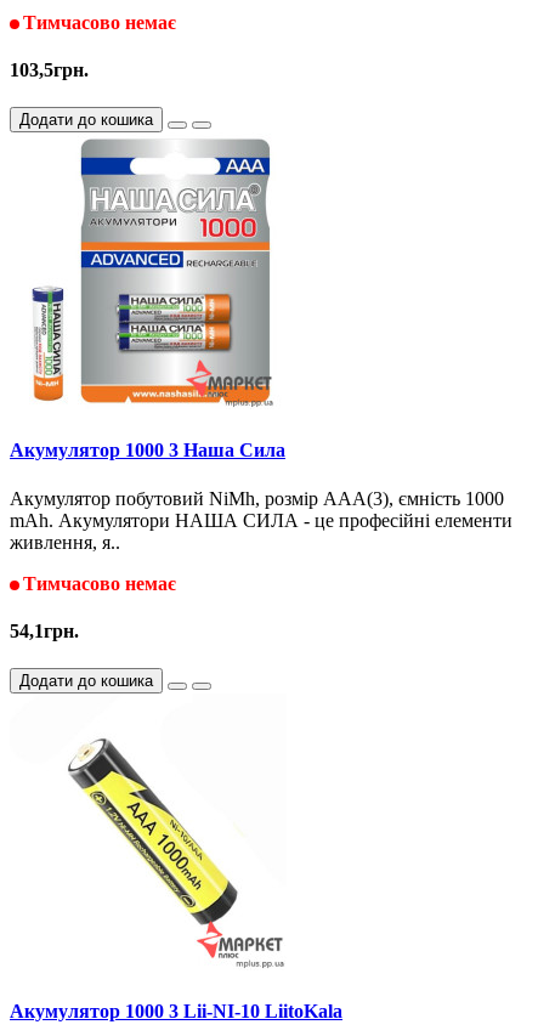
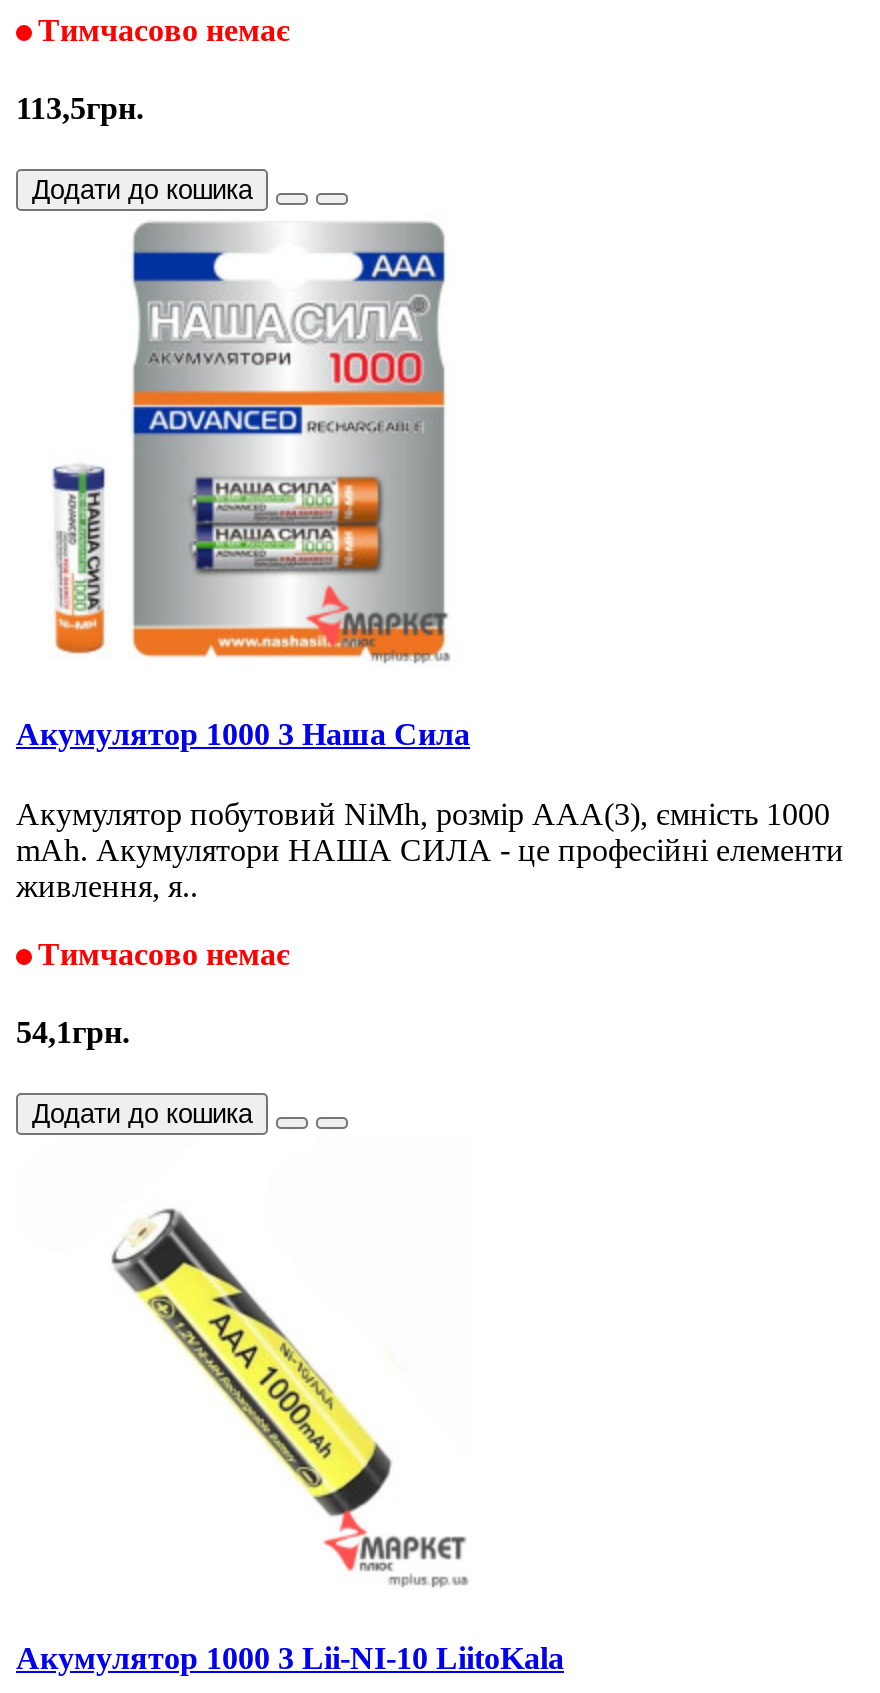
- 103,5грн.
+ 113,5грн.
